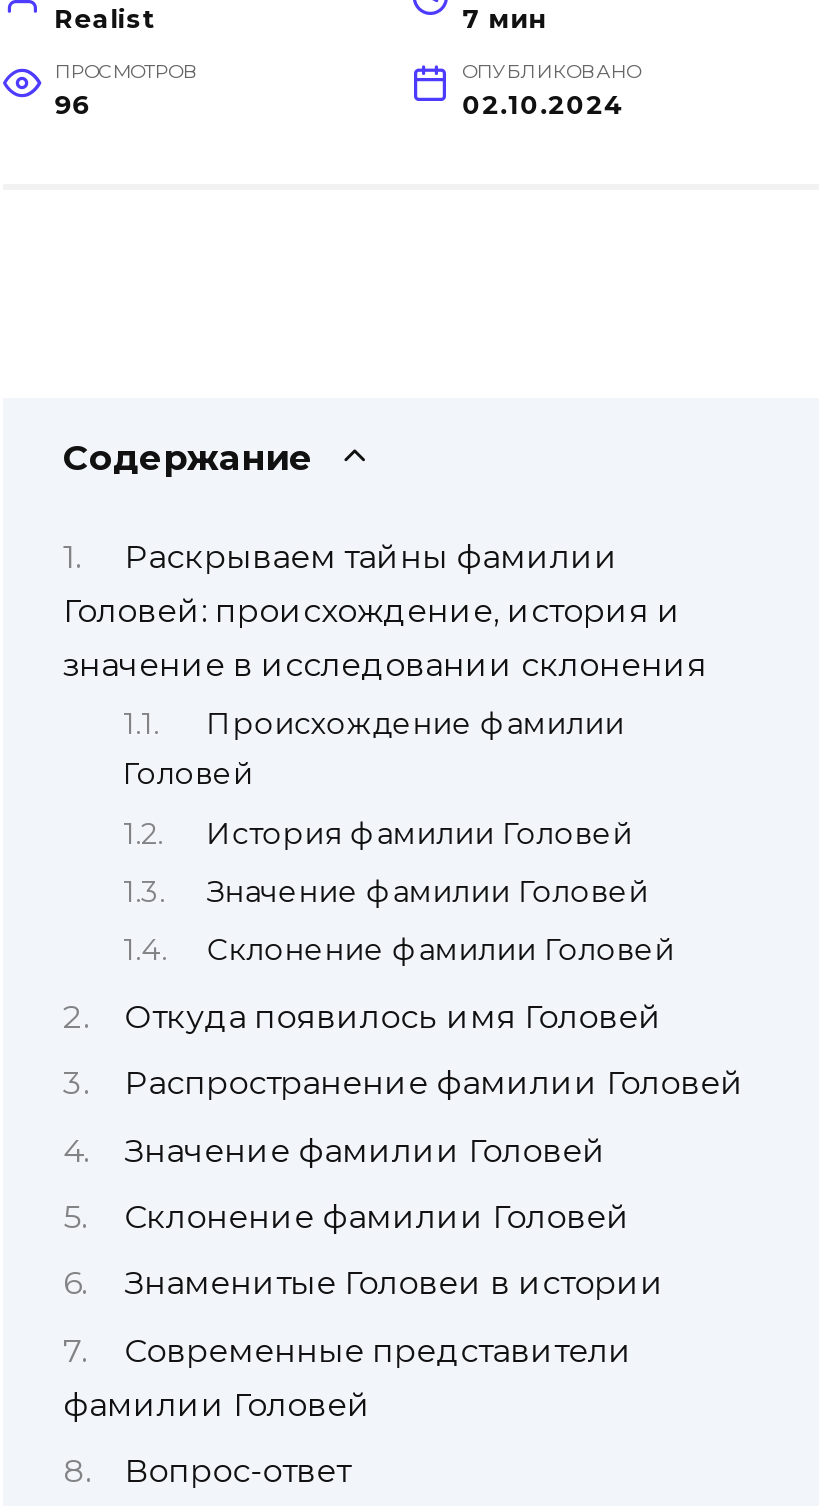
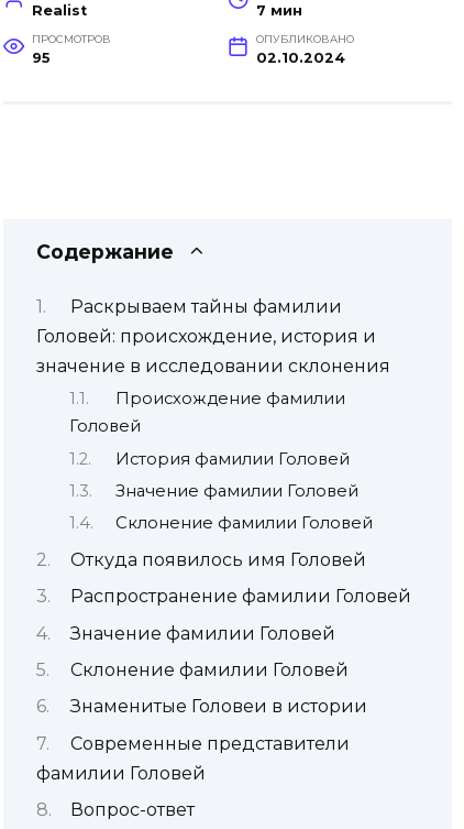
- 96
+ 95
